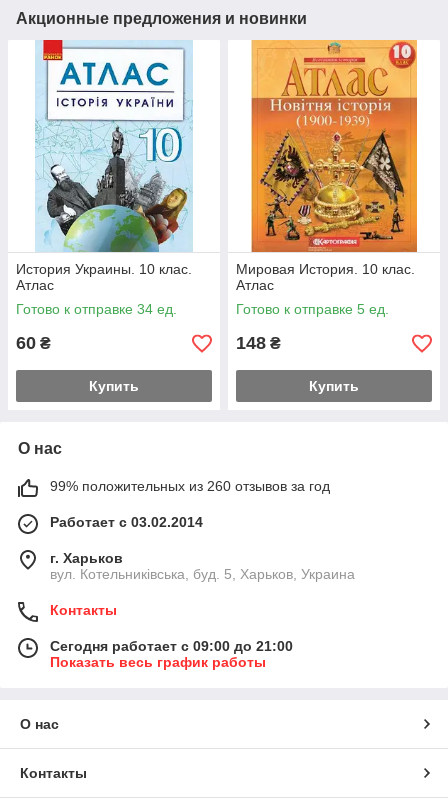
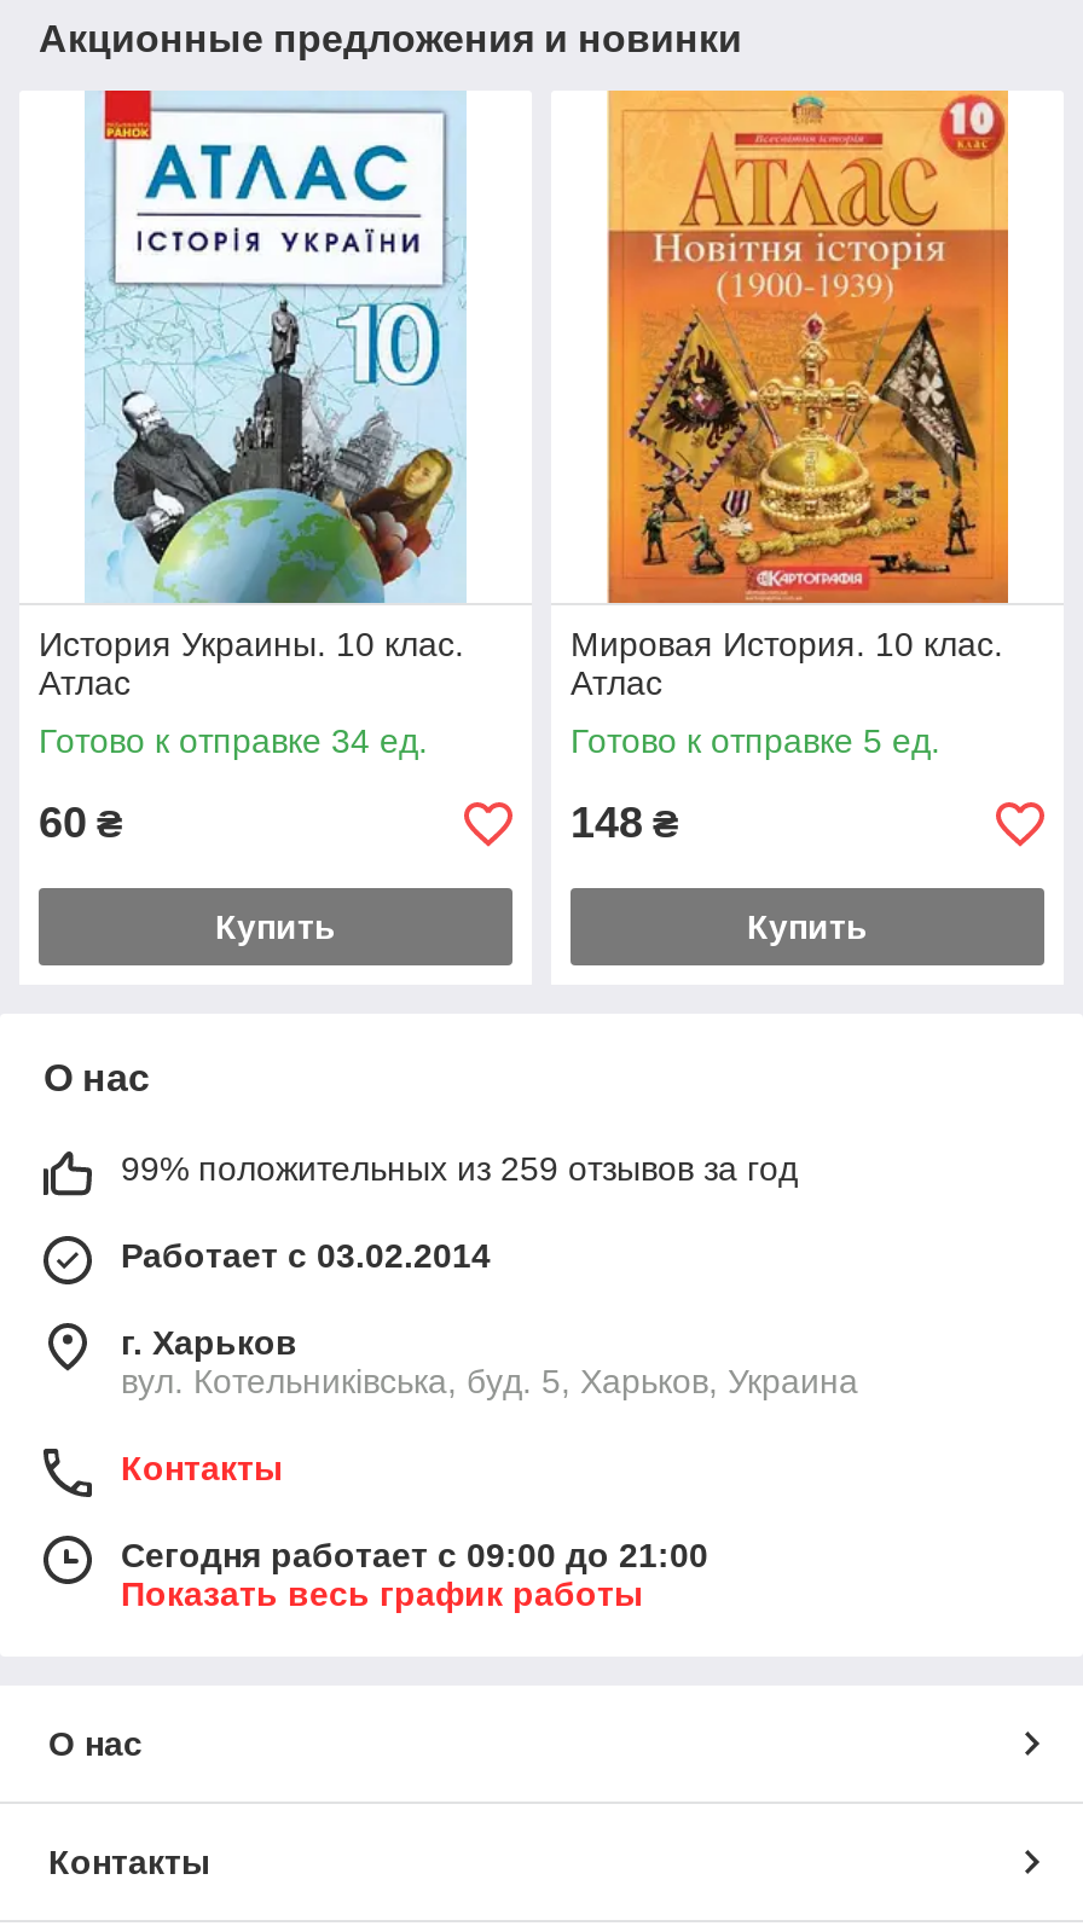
- 99% положительных из 260 отзывов за год
+ 99% положительных из 259 отзывов за год
